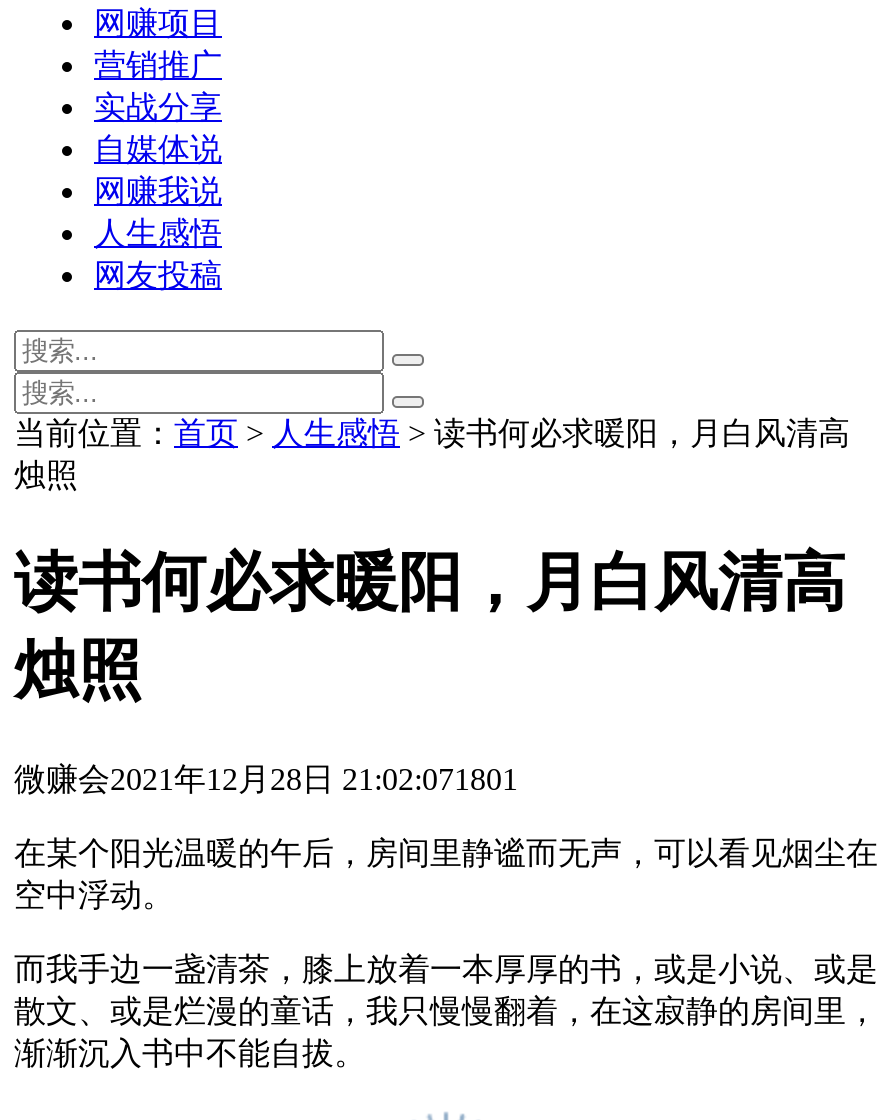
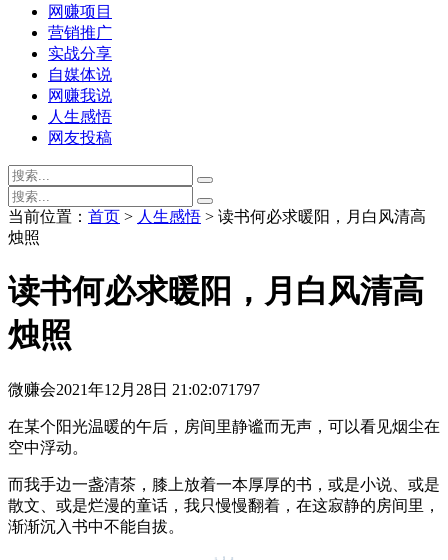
- 微赚会2021年12月28日 21:02:071801
+ 微赚会2021年12月28日 21:02:071797
